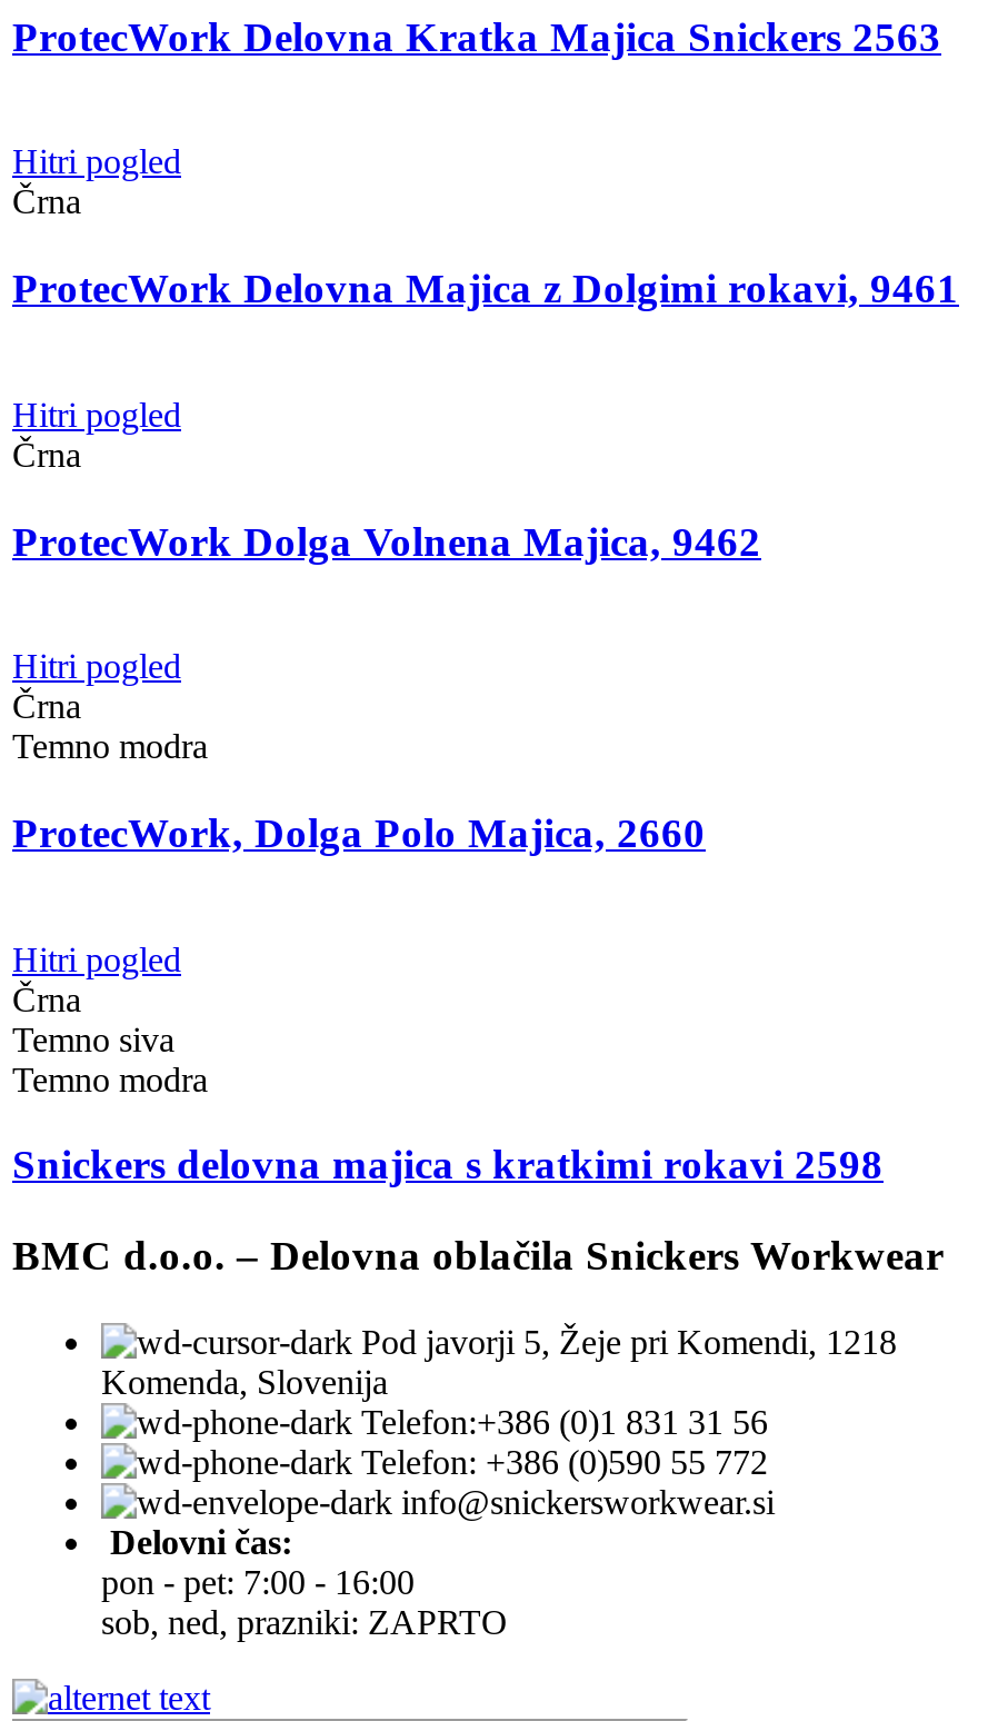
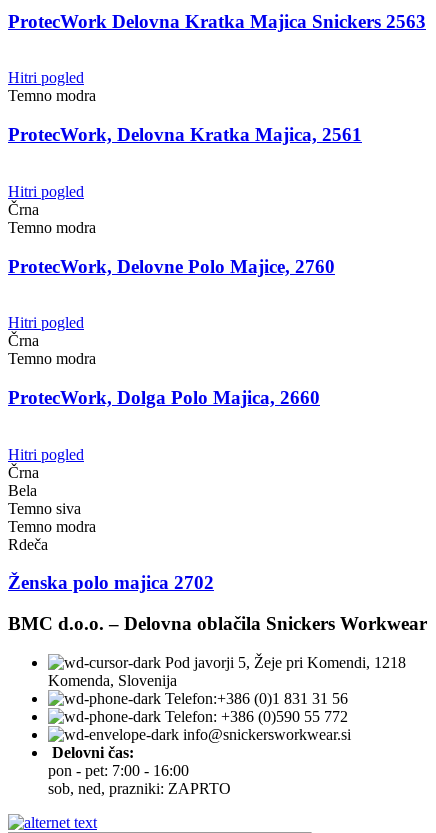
- Črna
+ Temno modra

- ProtecWork Delovna Majica z Dolgimi rokavi, 9461
+ ProtecWork, Delovna Kratka Majica, 2561

- ProtecWork Dolga Volnena Majica, 9462
+ Temno modra
+ ProtecWork, Delovne Polo Majice, 2760

+ Bela

- Snickers delovna majica s kratkimi rokavi 2598
+ Rdeča
+ Ženska polo majica 2702
